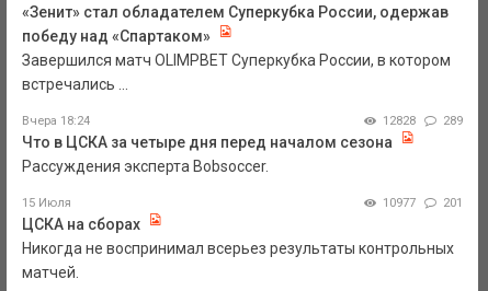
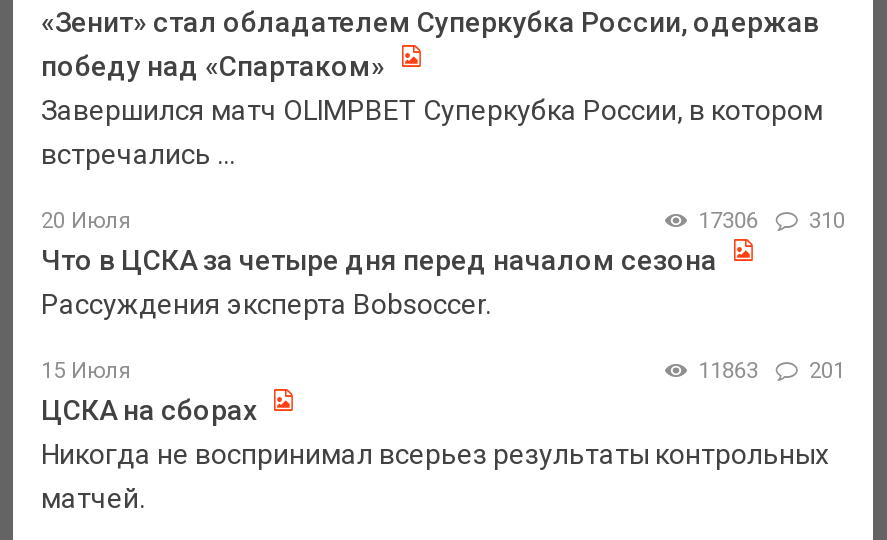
- Вчера 18:24
- 12828
- 289
+ 20 Июля
+ 17306
+ 310

- 10977 201
+ 11863 201
